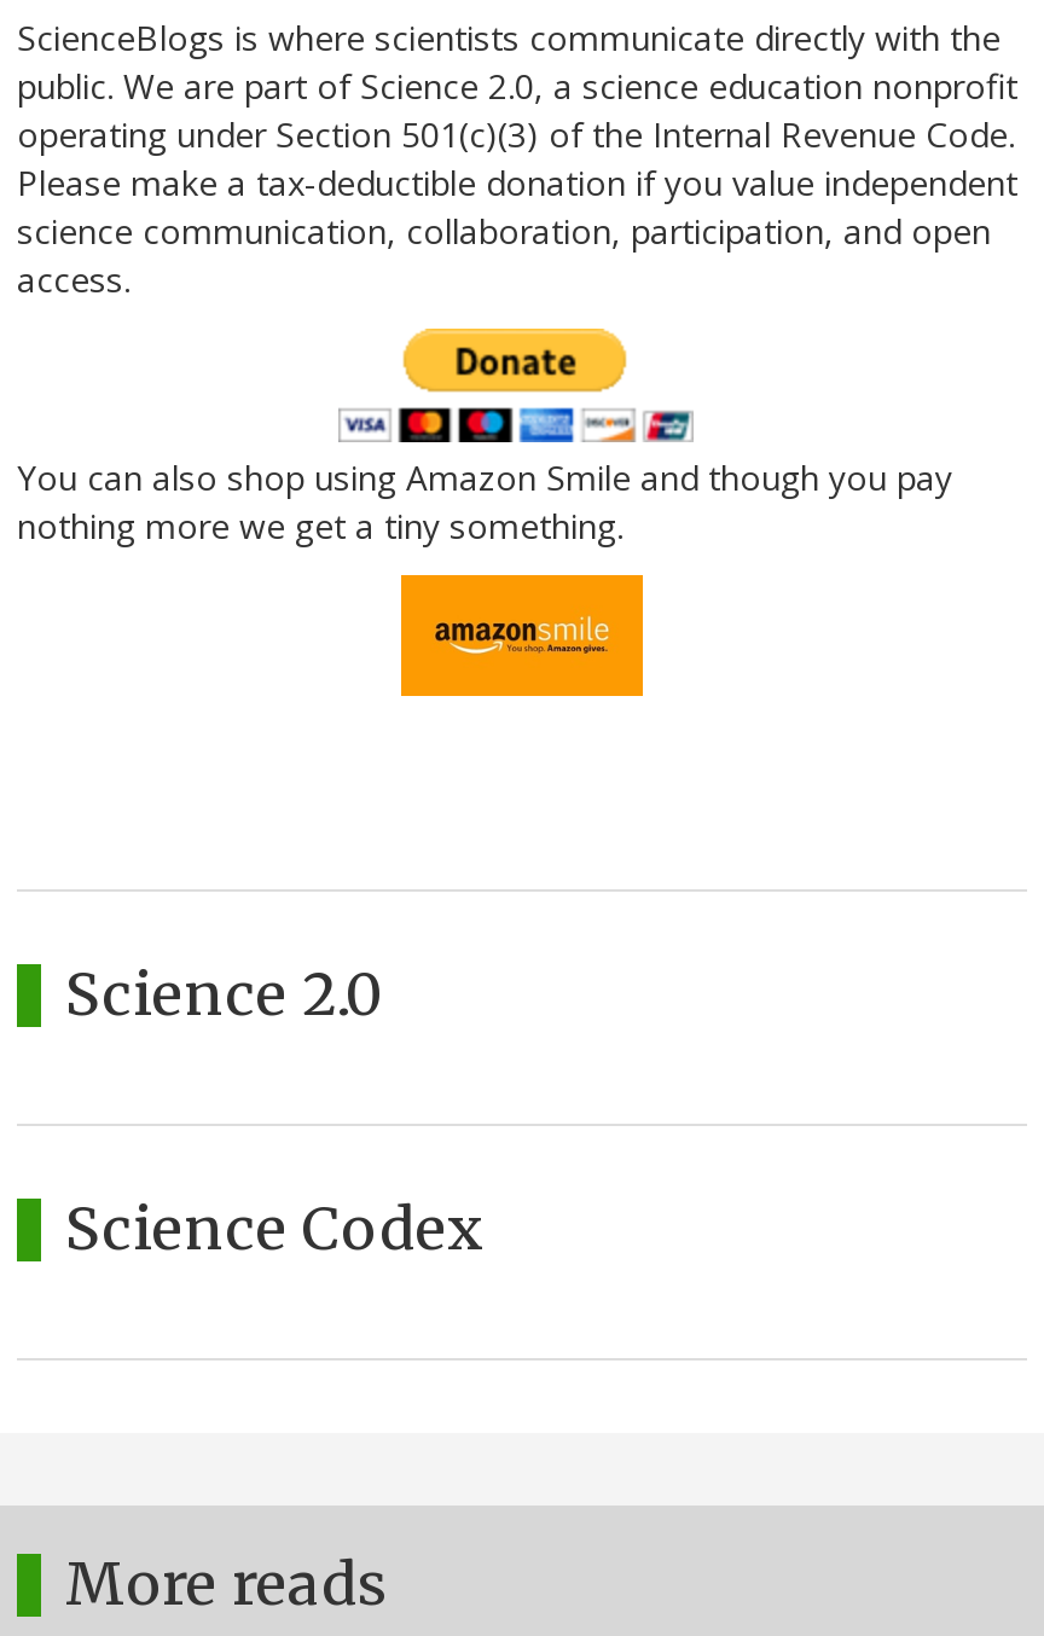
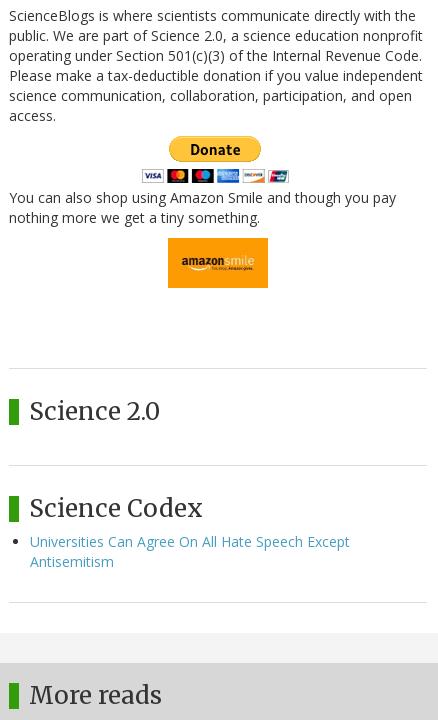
+ Universities Can Agree On All Hate Speech Except
+ Antisemitism
